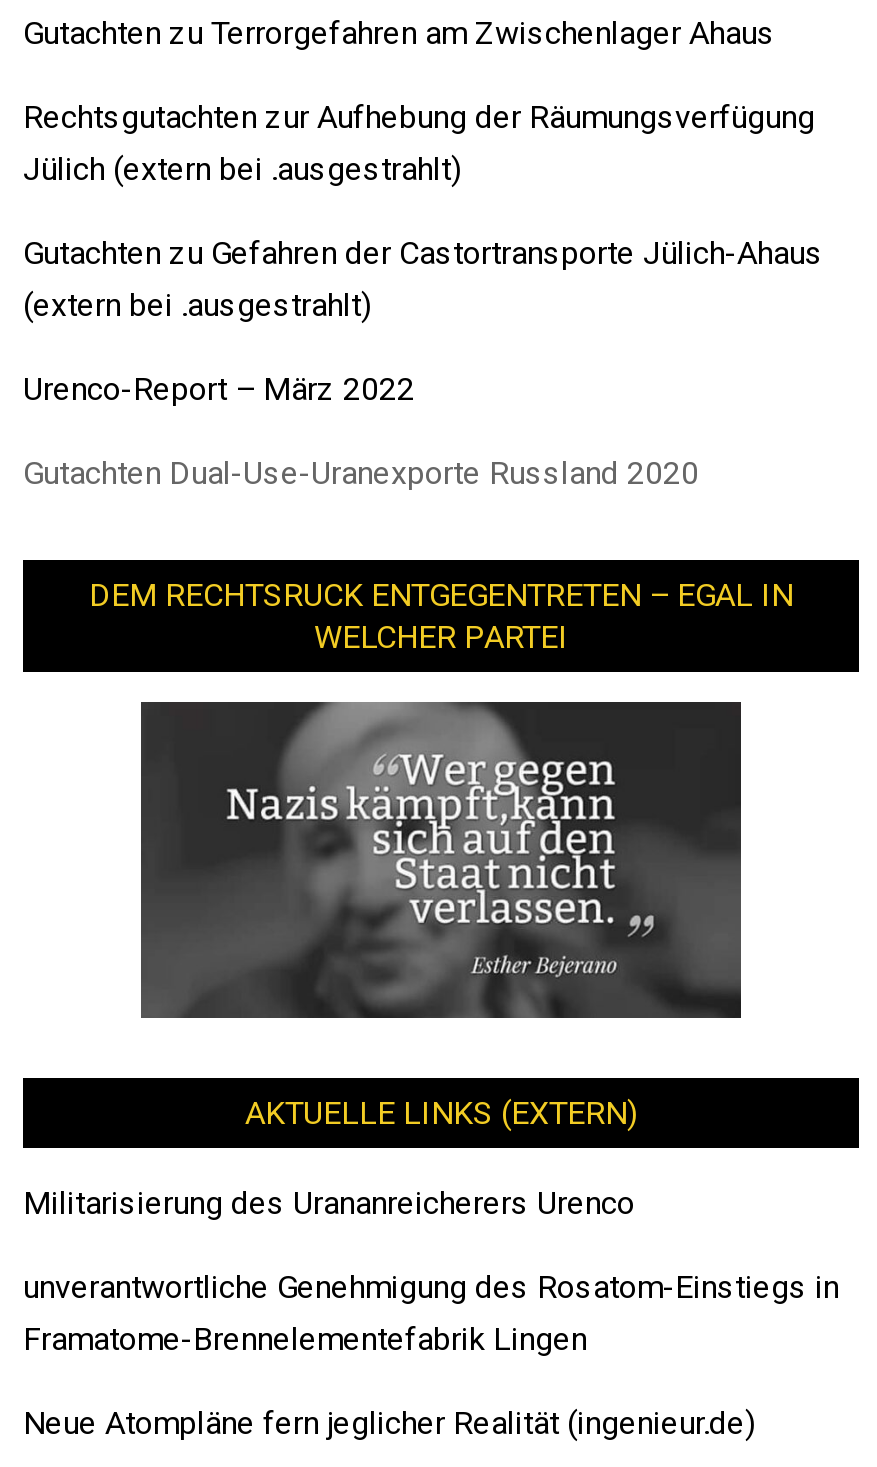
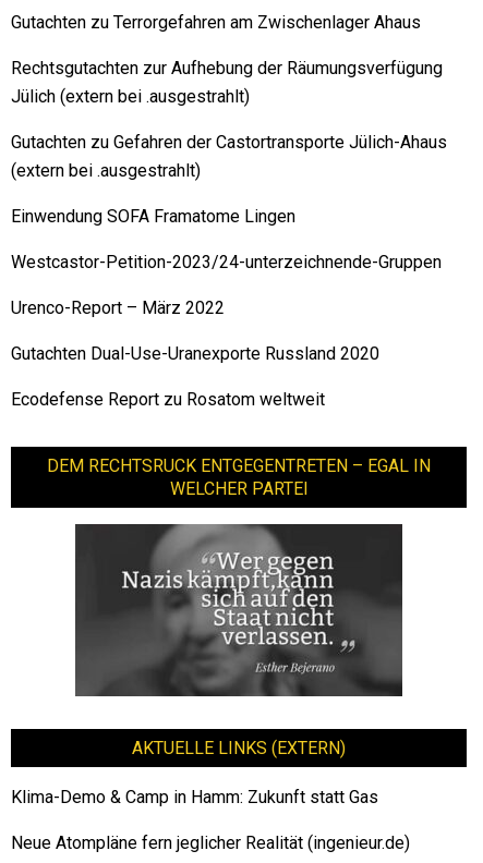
+ Einwendung SOFA Framatome Lingen
+ Westcastor-Petition-2023/24-unterzeichnende-Gruppen

moved down: Urenco-Report – März 2022 | Gutachten Dual-Use-Uranexporte Russland 2020

+ Ecodefense Report zu Rosatom weltweit

moved down: DEM RECHTSRUCK ENTGEGENTRETEN – EGAL IN | WELCHER PARTEI | AKTUELLE LINKS (EXTERN)

- Militarisierung des Urananreicherers Urenco
- unverantwortliche Genehmigung des Rosatom-Einstiegs in
- Framatome-Brennelementefabrik Lingen
+ Klima-Demo & Camp in Hamm: Zukunft statt Gas
